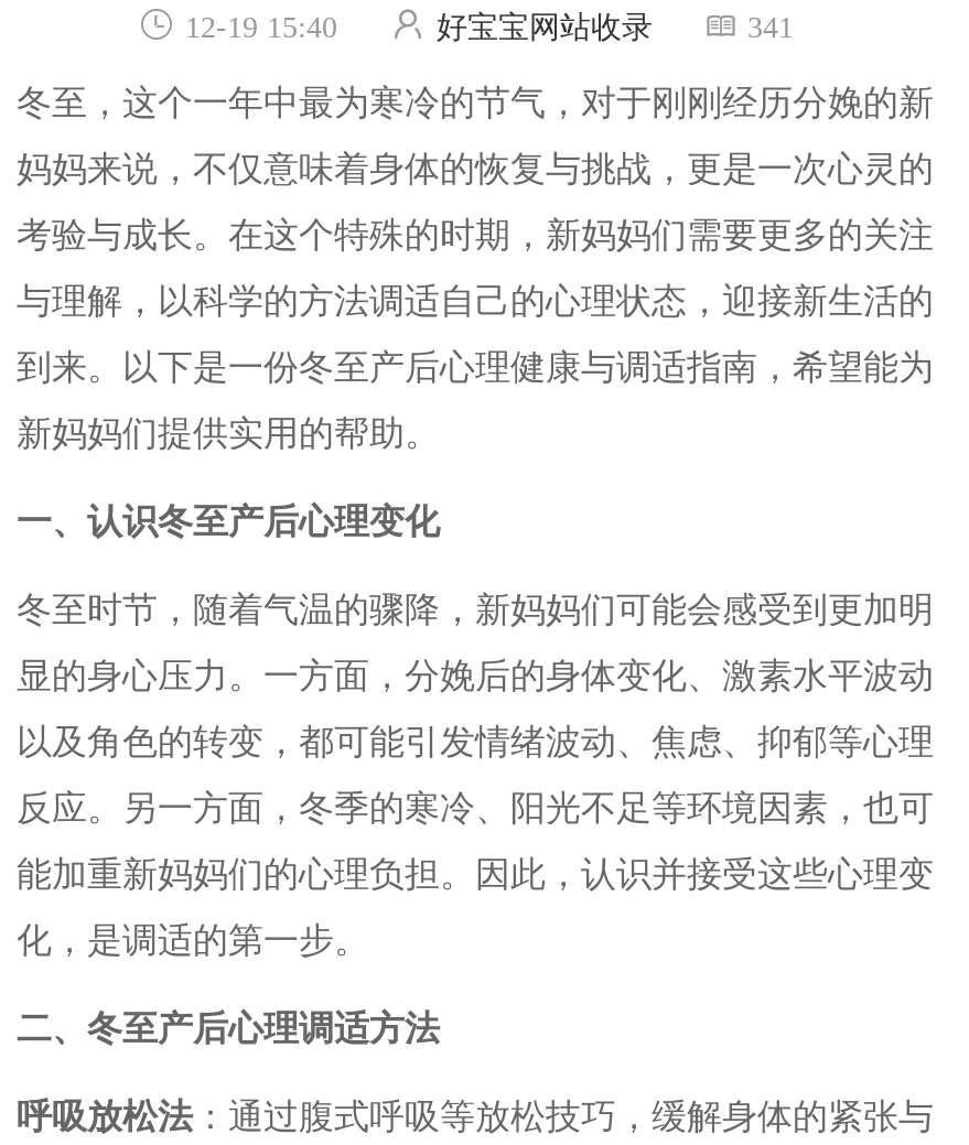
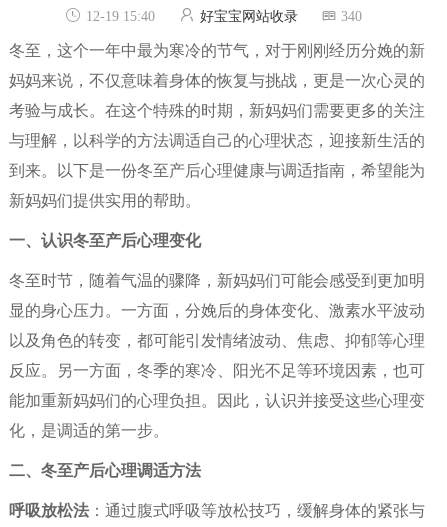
- 341
+ 340
